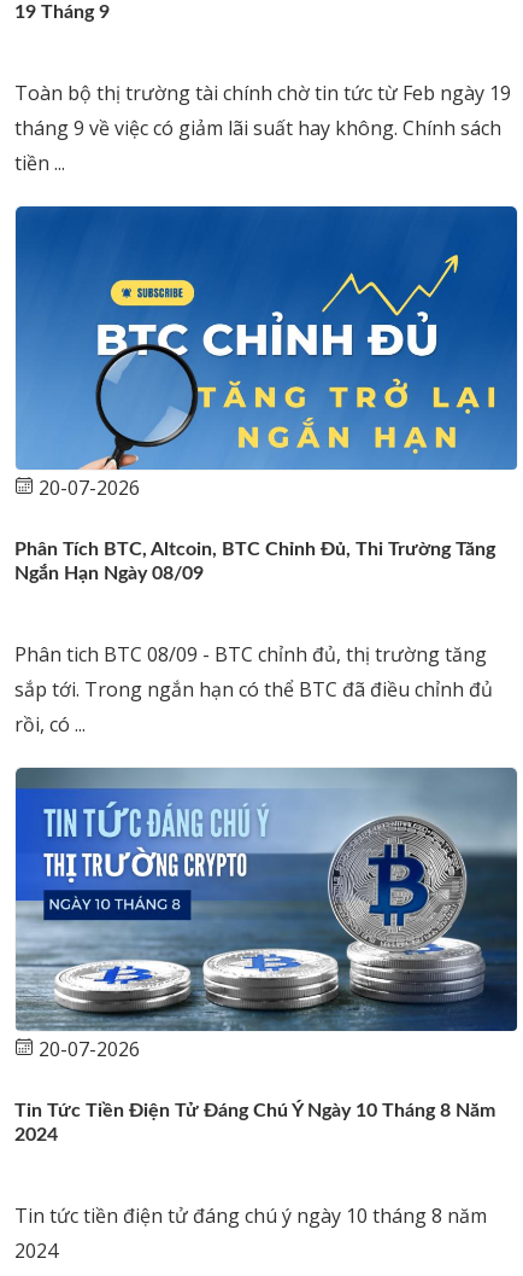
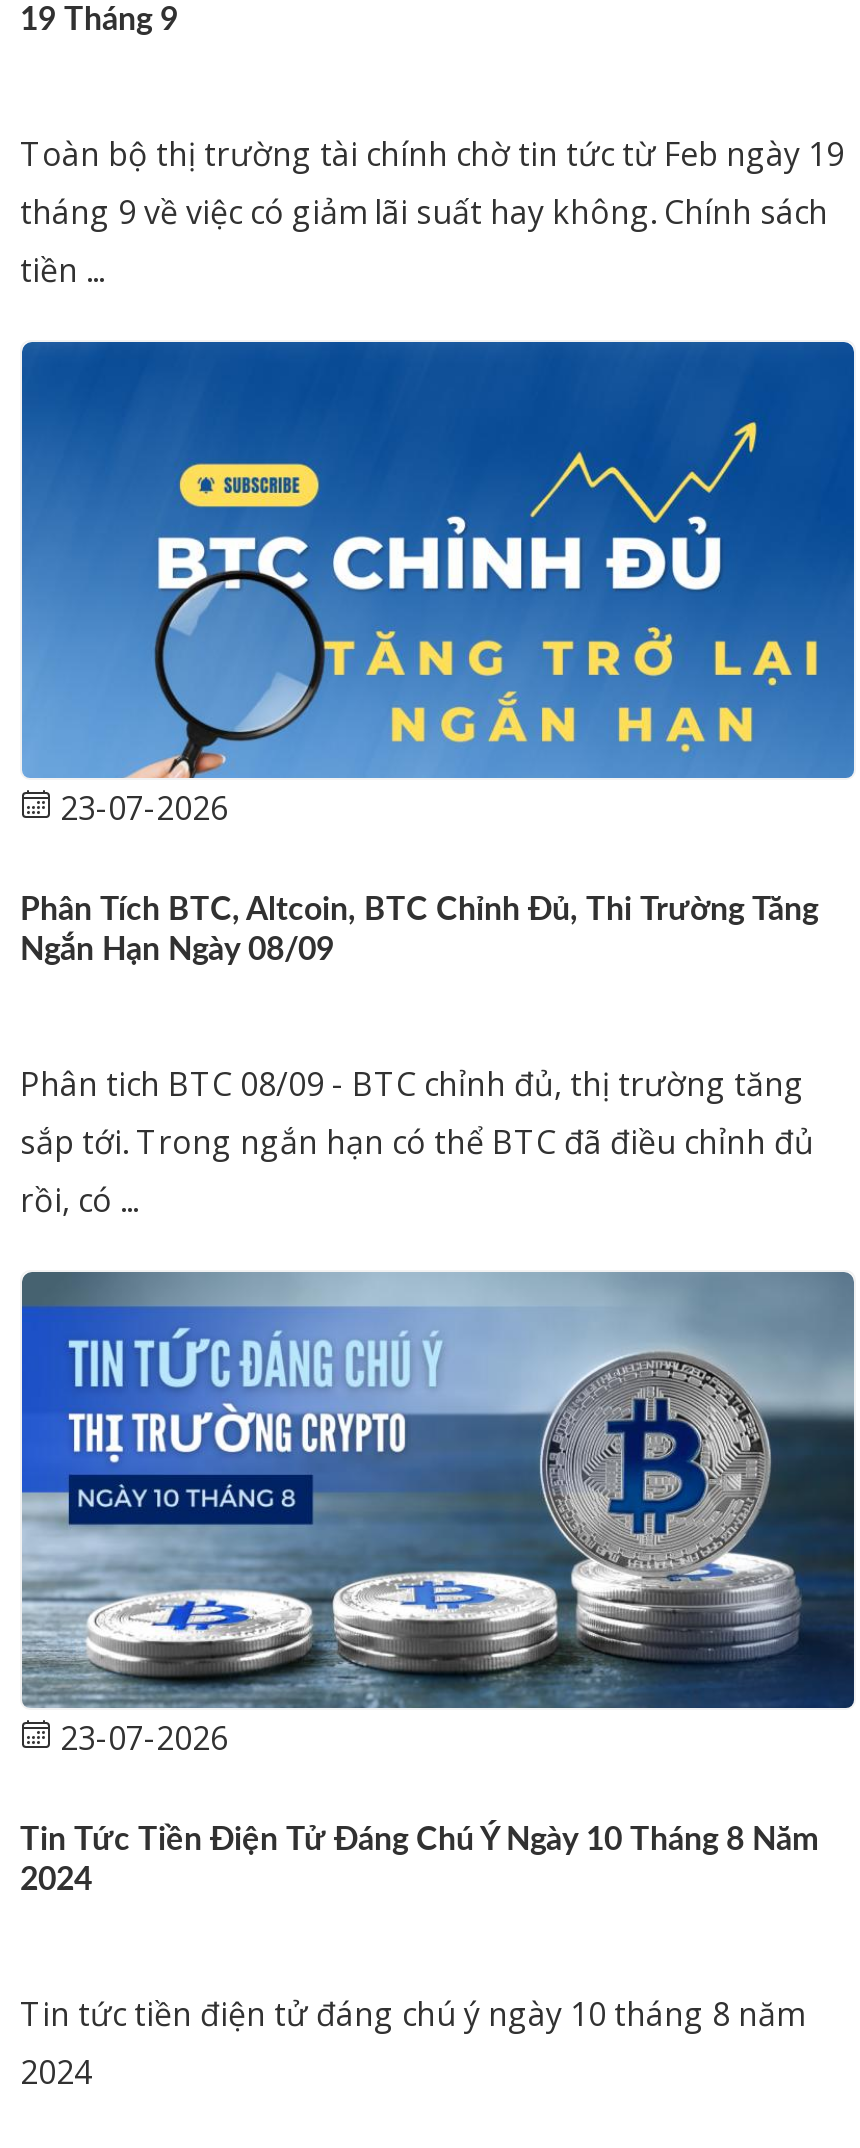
- 20-07-2026
+ 23-07-2026

- 20-07-2026
+ 23-07-2026
